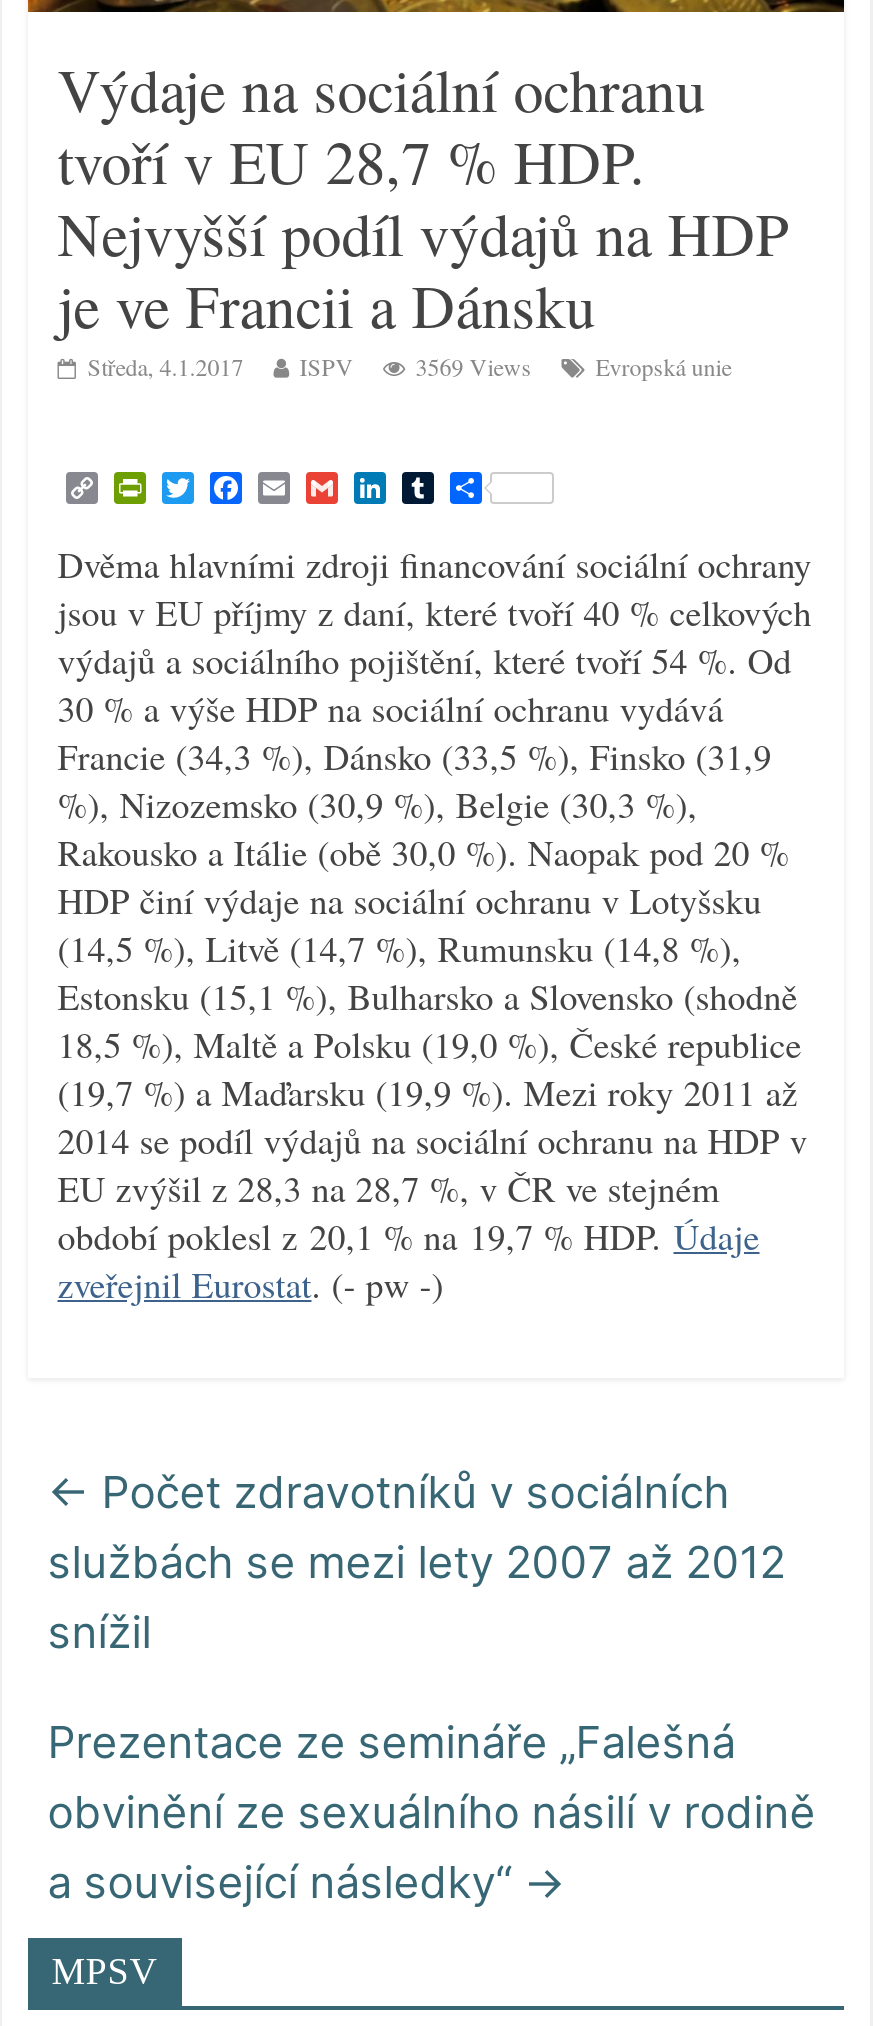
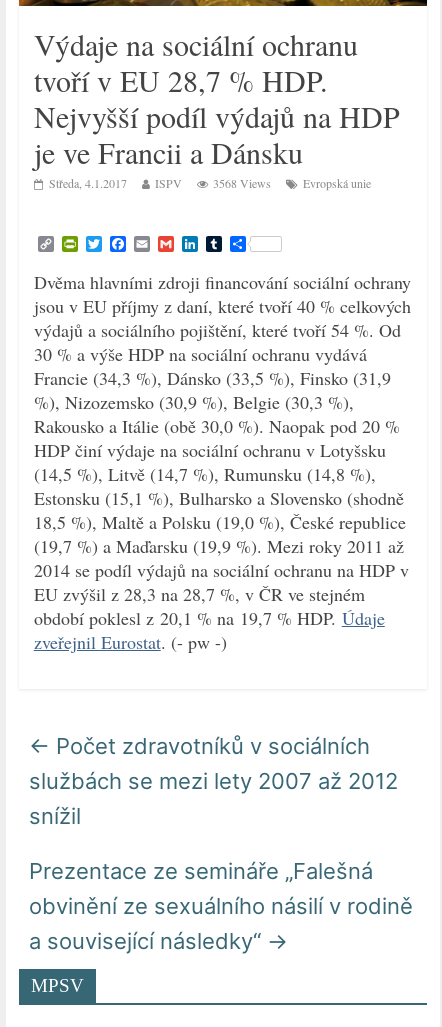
- Středa, 4.1.2017 ISPV 3569 Views Evropská unie
+ Středa, 4.1.2017 ISPV 3568 Views Evropská unie
